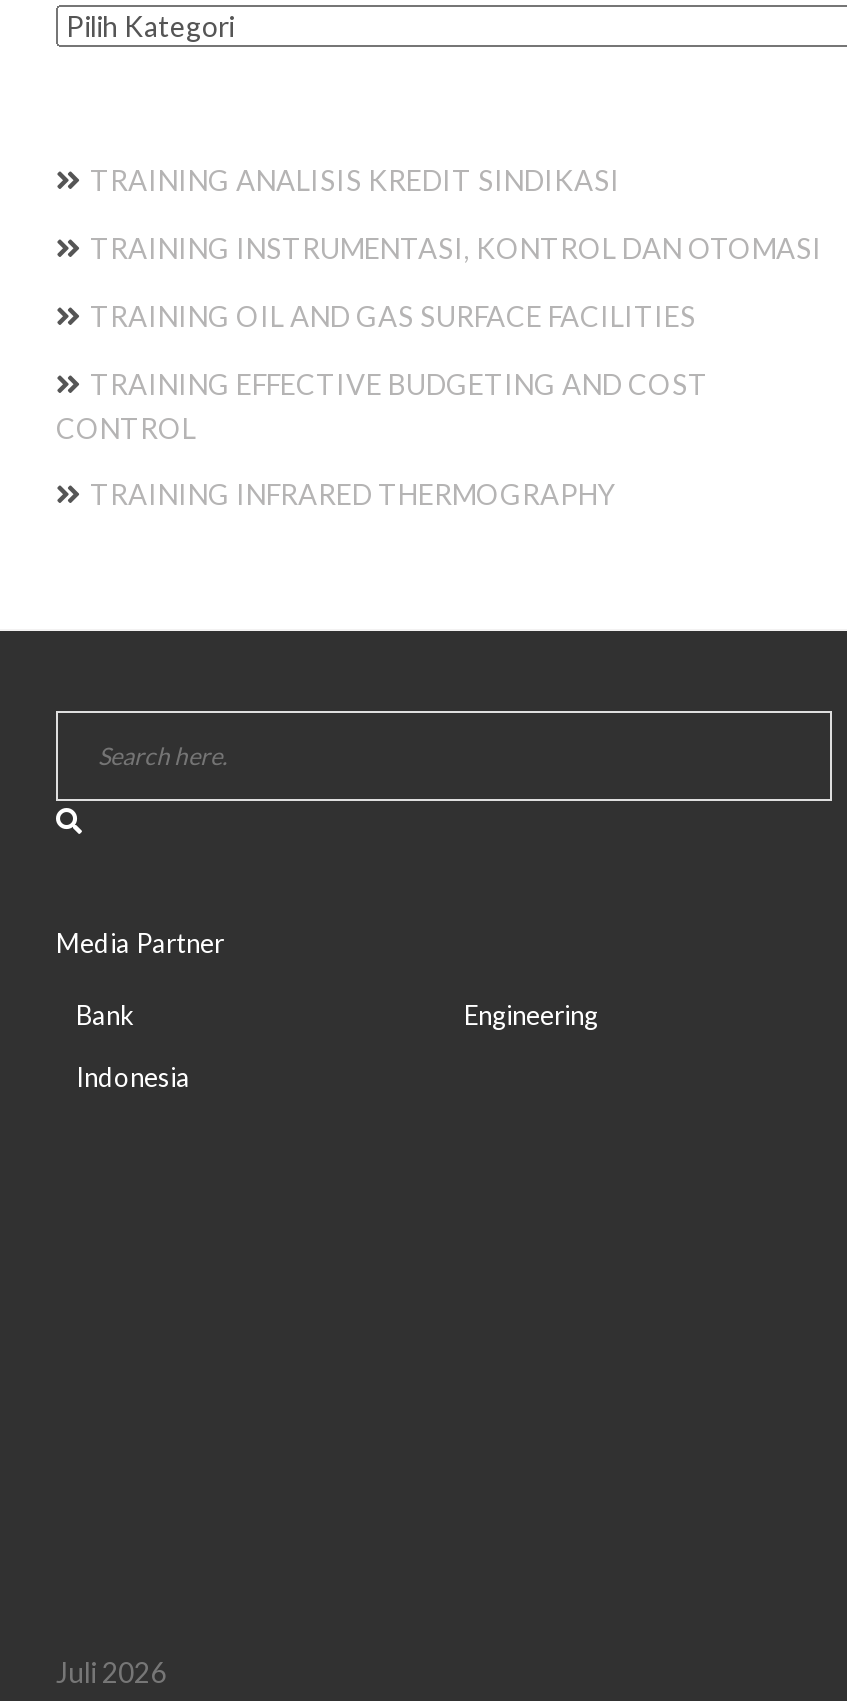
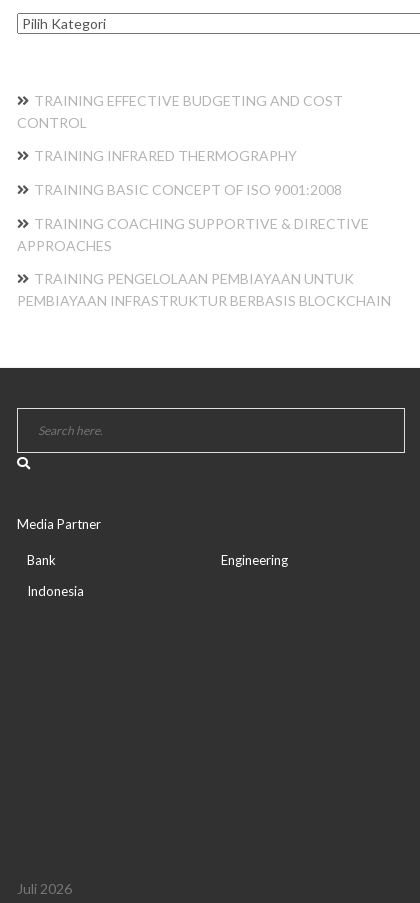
- TRAINING ANALISIS KREDIT SINDIKASI
- TRAINING INSTRUMENTASI, KONTROL DAN OTOMASI
- TRAINING OIL AND GAS SURFACE FACILITIES

moved up: TRAINING EFFECTIVE BUDGETING AND COST | CONTROL | TRAINING INFRARED THERMOGRAPHY

+ TRAINING BASIC CONCEPT OF ISO 9001:2008
+ TRAINING COACHING SUPPORTIVE & DIRECTIVE
+ APPROACHES
+ TRAINING PENGELOLAAN PEMBIAYAAN UNTUK
+ PEMBIAYAAN INFRASTRUKTUR BERBASIS BLOCKCHAIN
